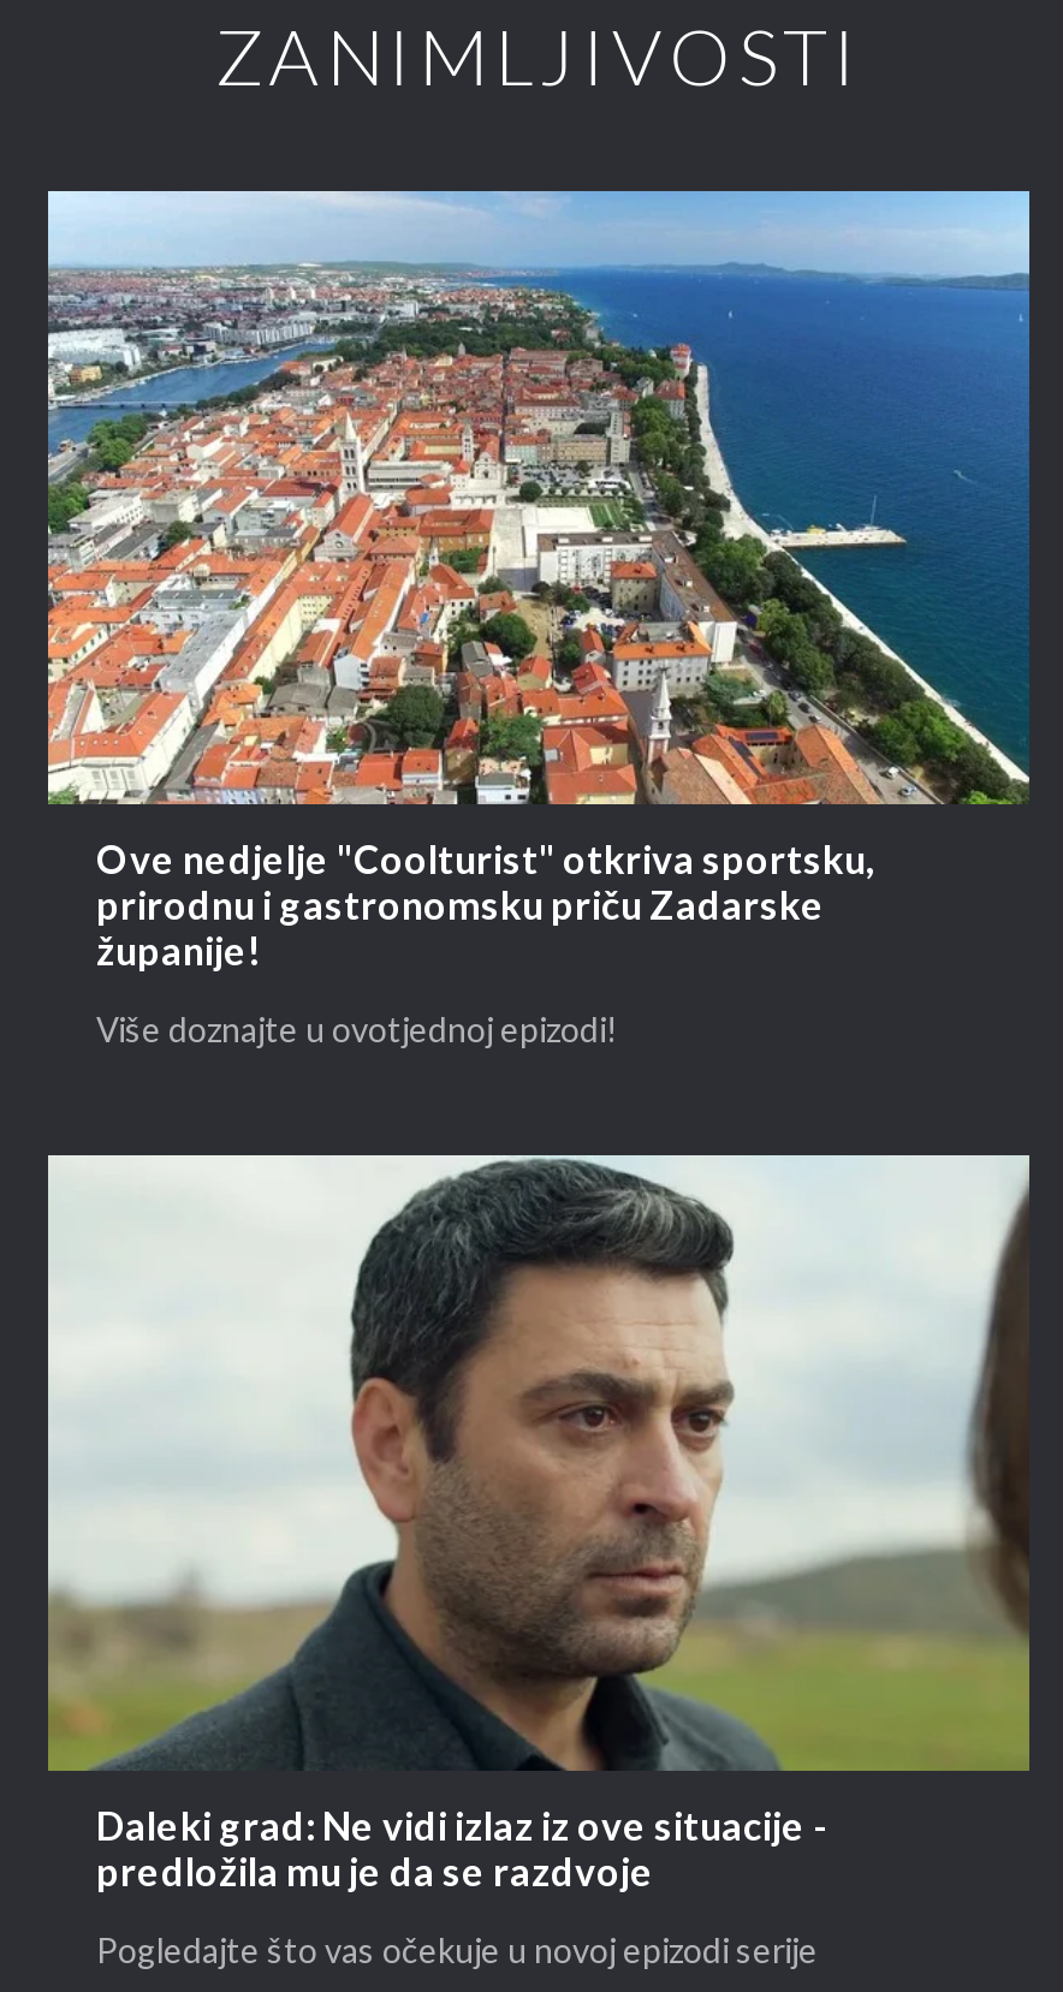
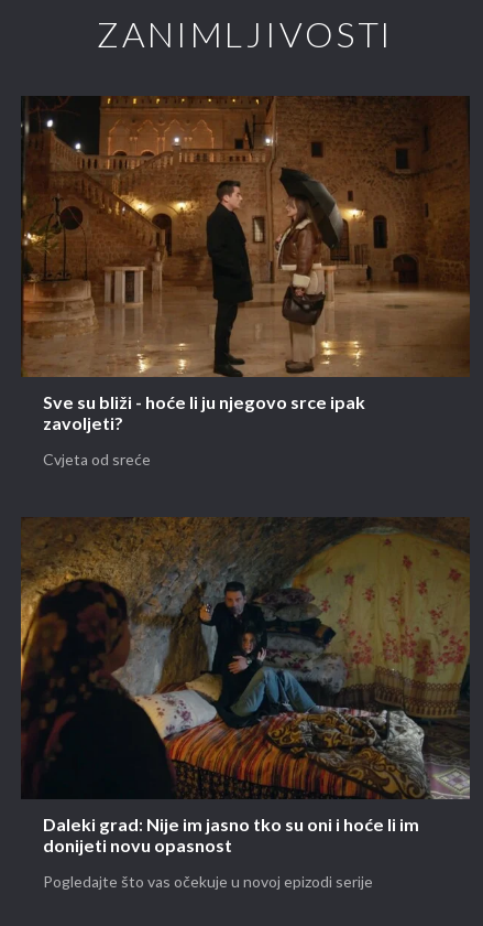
- [image]
- Ove nedjelje "Coolturist" otkriva sportsku,
- prirodnu i gastronomsku priču Zadarske
- županije!
+ [image]
+ Sve su bliži - hoće li ju njegovo srce ipak
+ zavoljeti?

- Više doznajte u ovotjednoj epizodi!
+ Cvjeta od sreće

- [image]
- Daleki grad: Ne vidi izlaz iz ove situacije -
- predložila mu je da se razdvoje
+ [image]
+ Daleki grad: Nije im jasno tko su oni i hoće li im
+ donijeti novu opasnost
